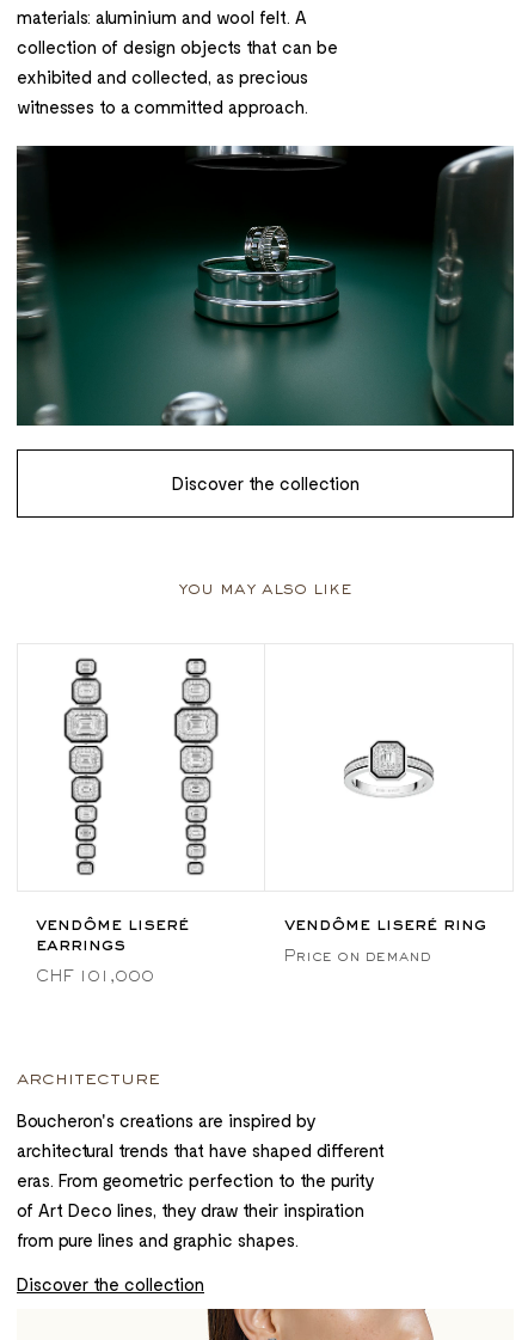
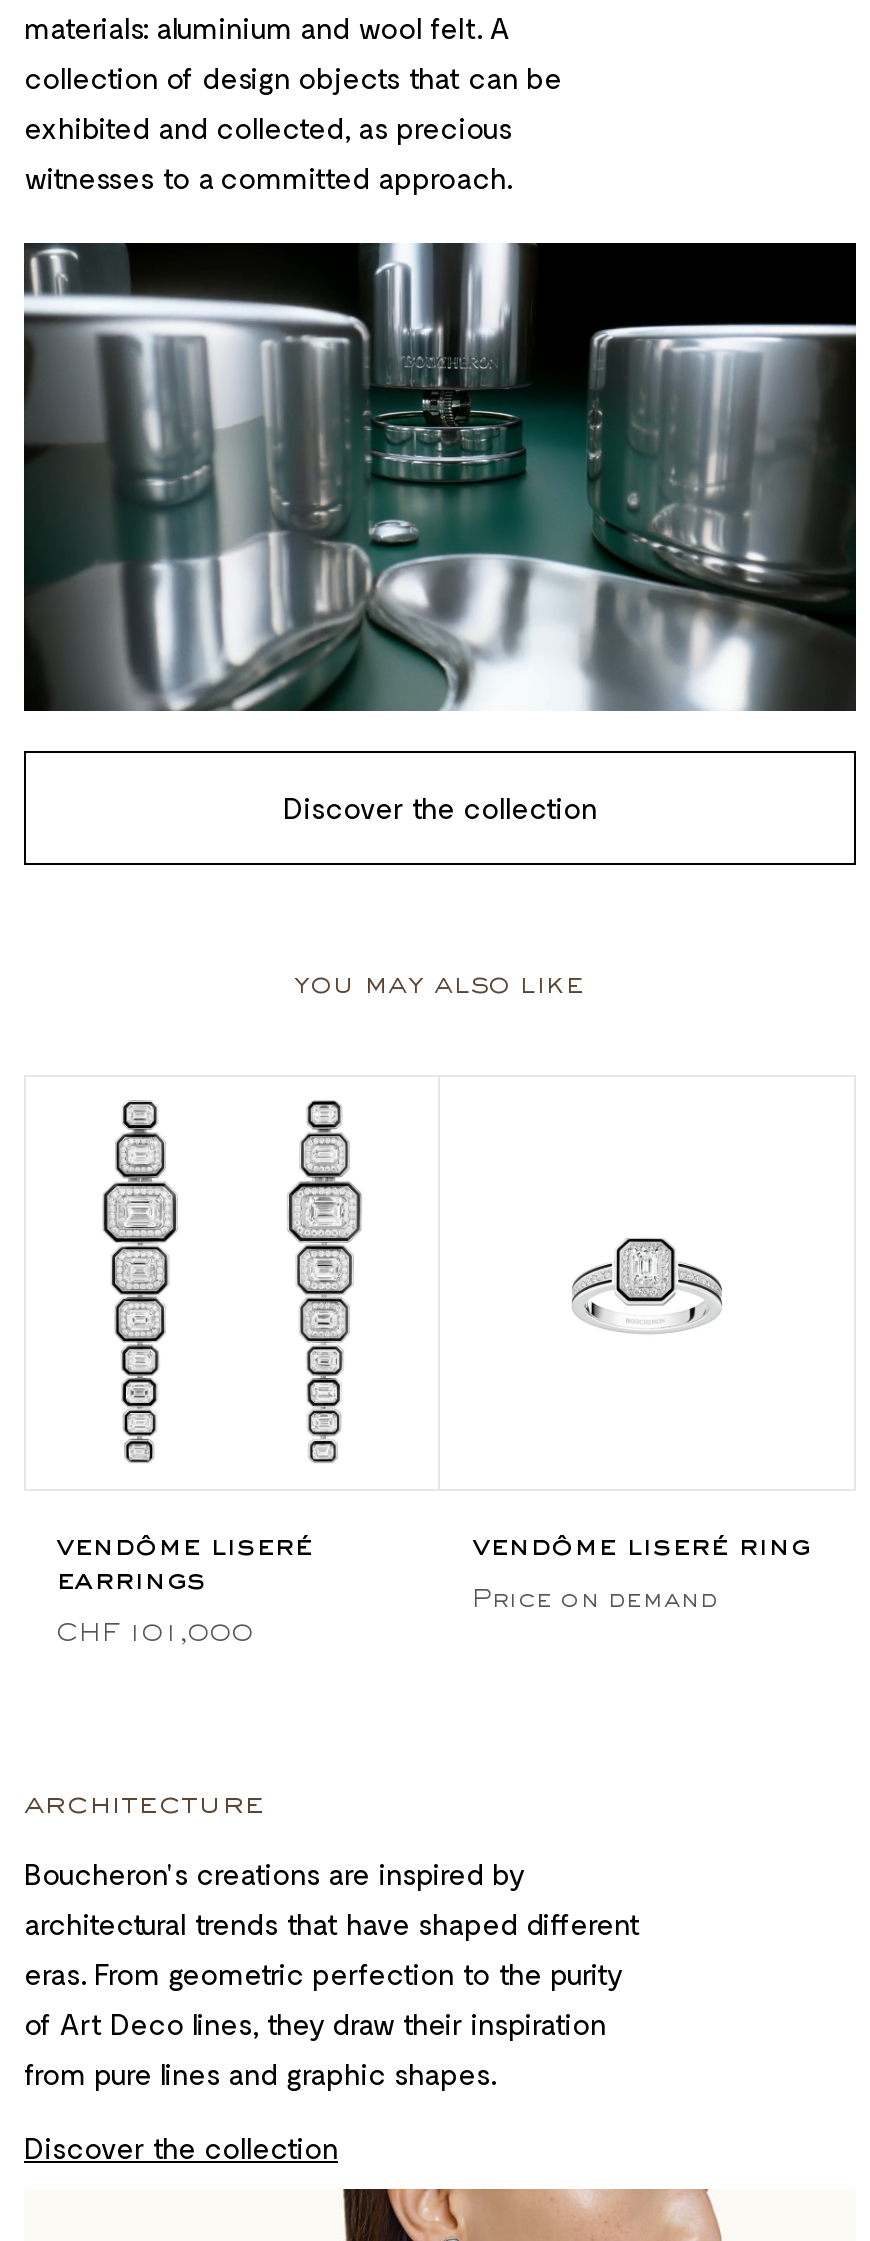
- [image]
+ [image]
